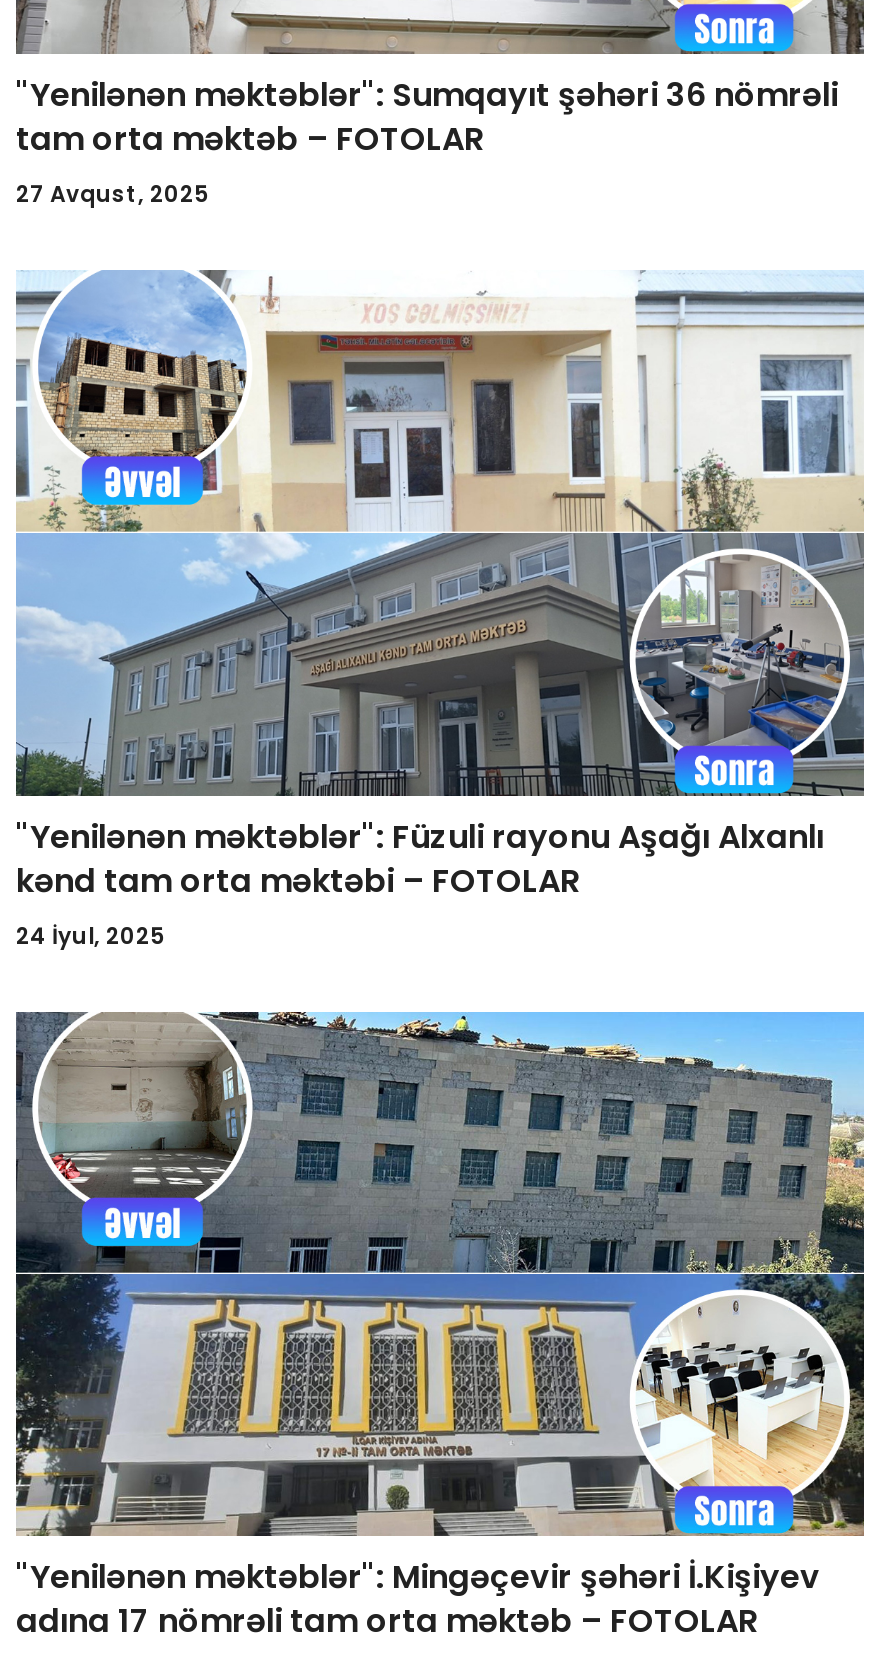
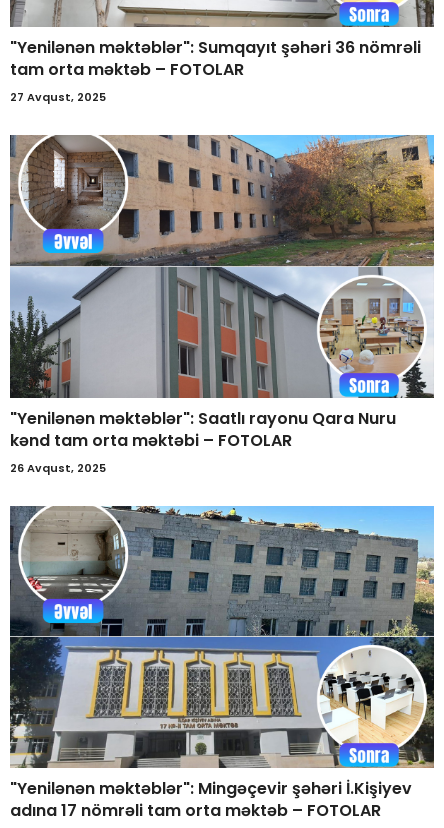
- [image]
- "Yenilənən məktəblər": Füzuli rayonu Aşağı Alxanlı
+ [image]
+ "Yenilənən məktəblər": Saatlı rayonu Qara Nuru

- 24 İyul, 2025
+ 26 Avqust, 2025
